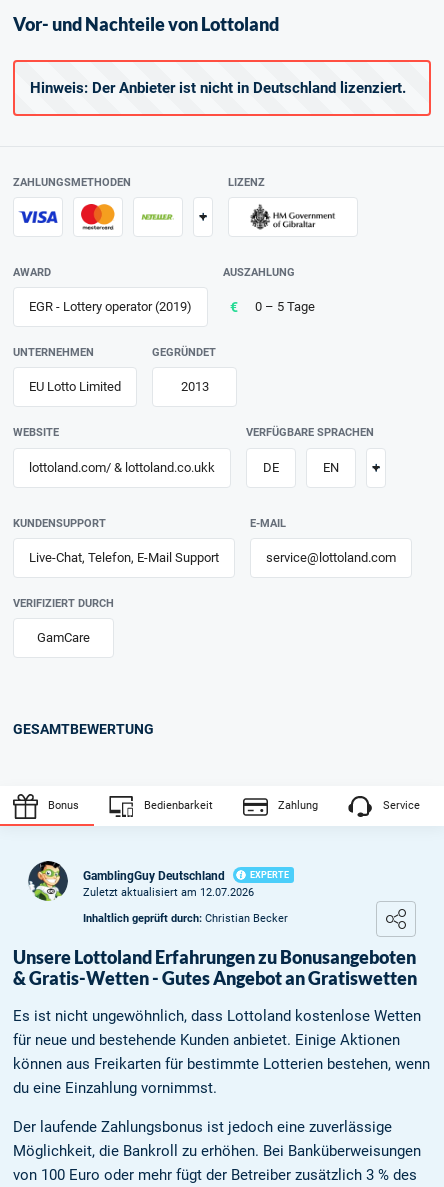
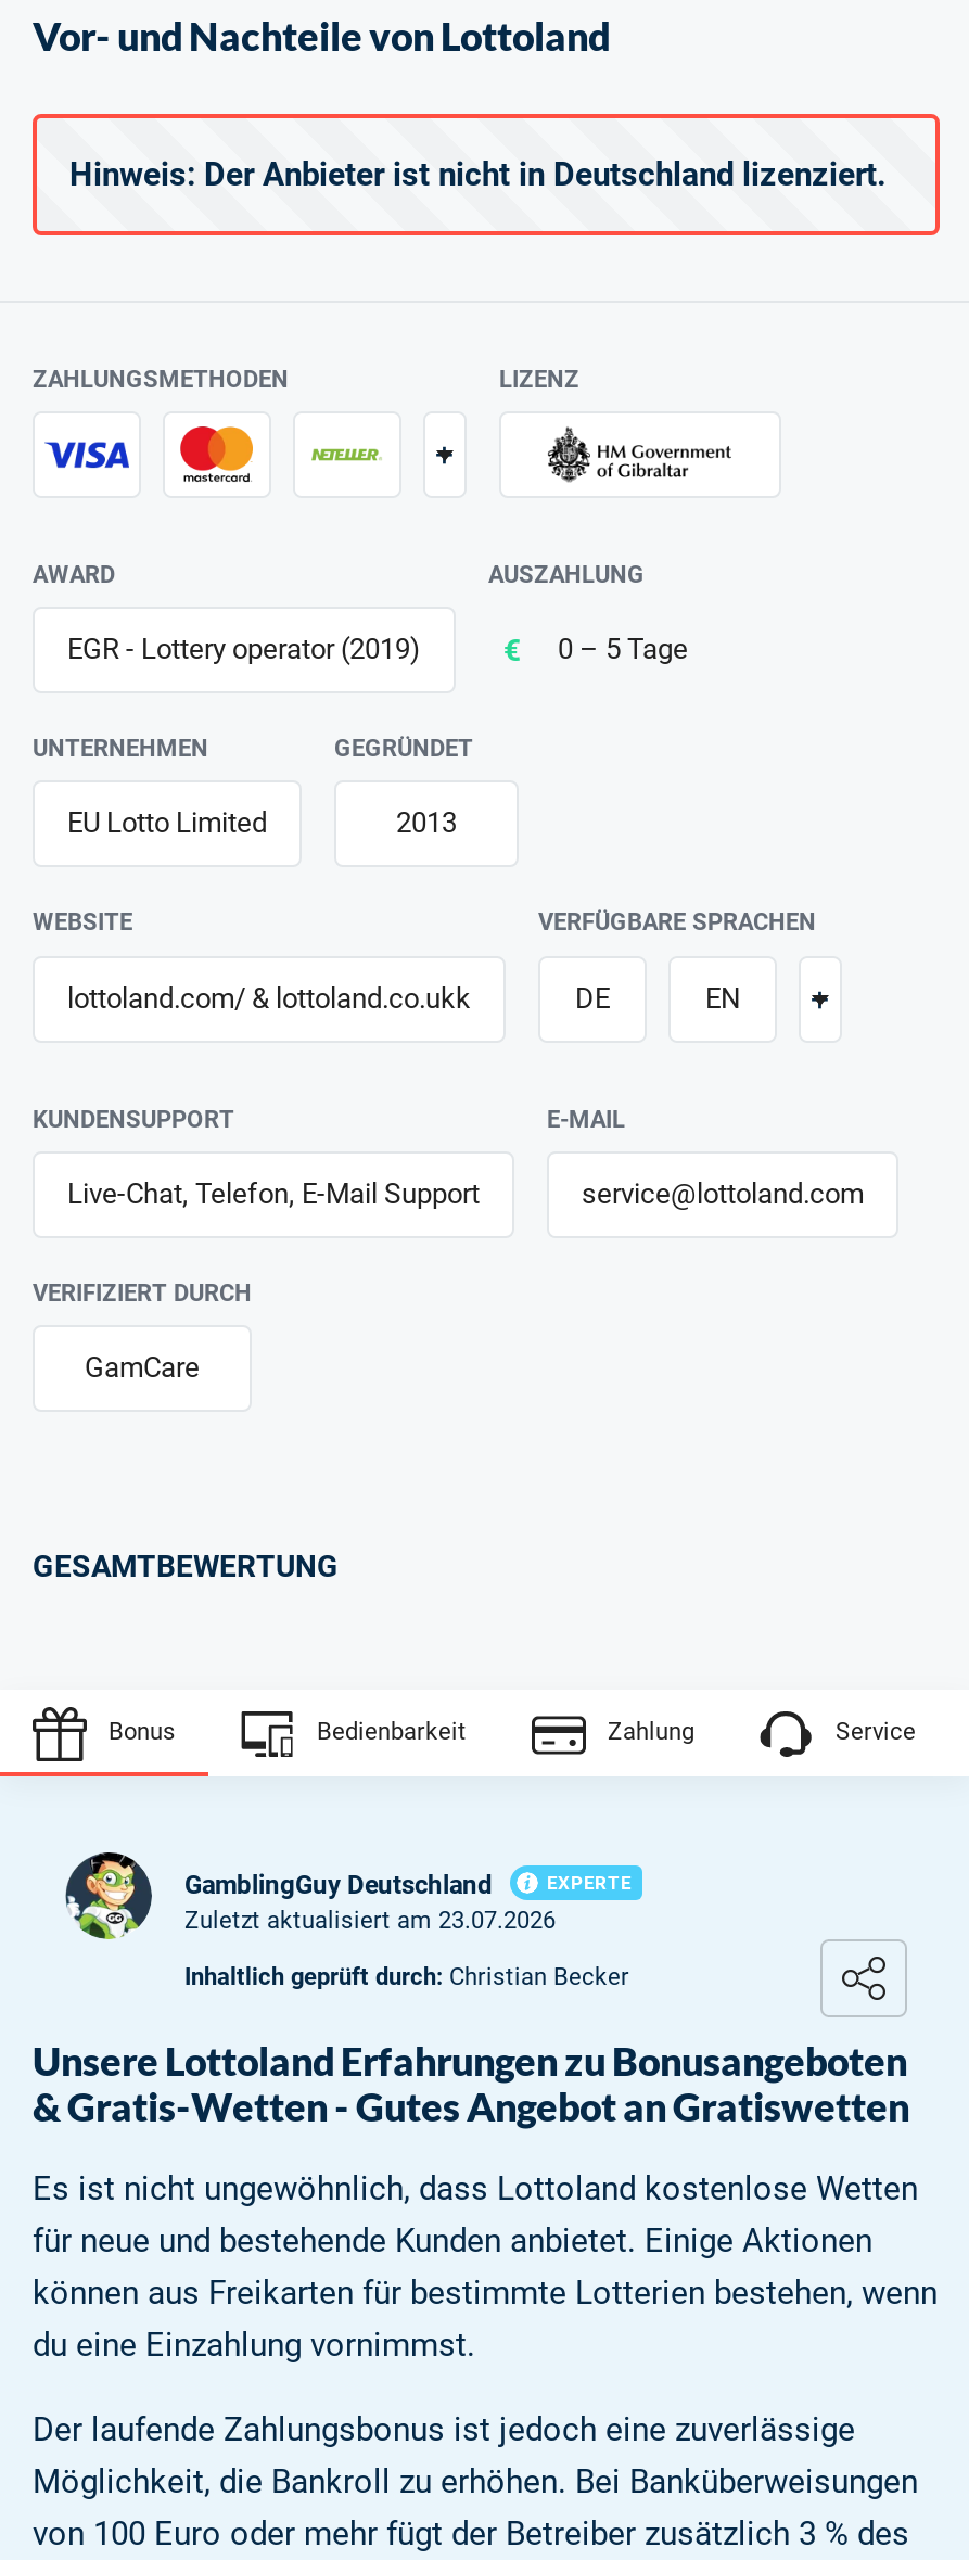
- Zuletzt aktualisiert am 12.07.2026
+ Zuletzt aktualisiert am 23.07.2026
